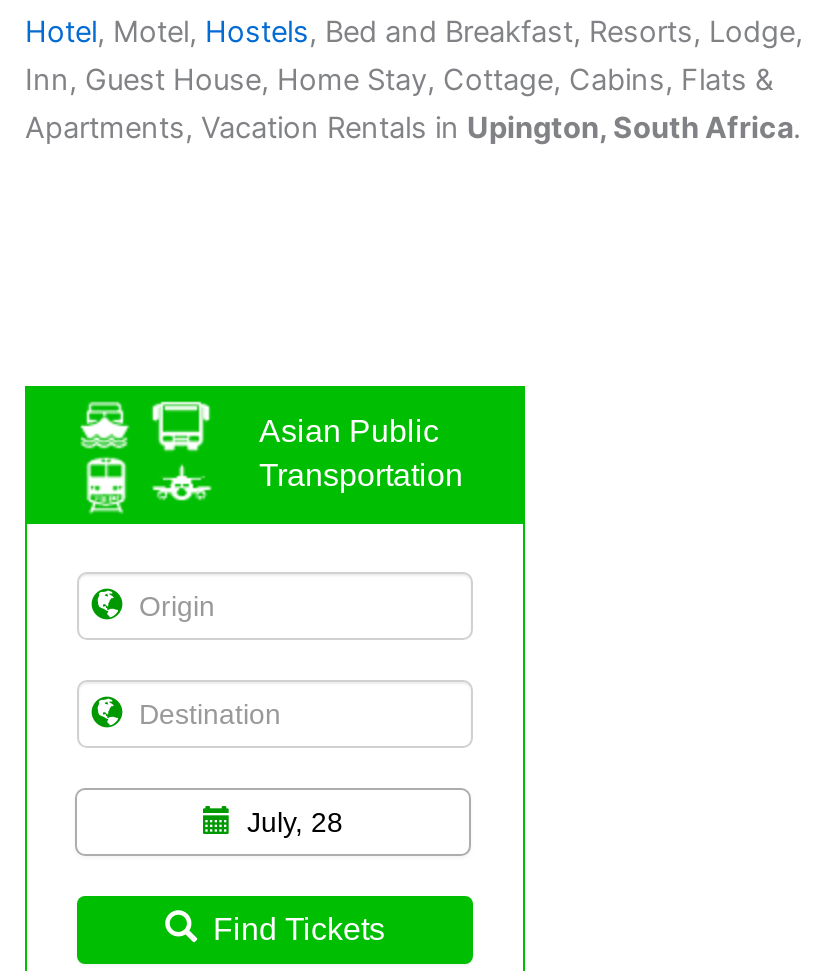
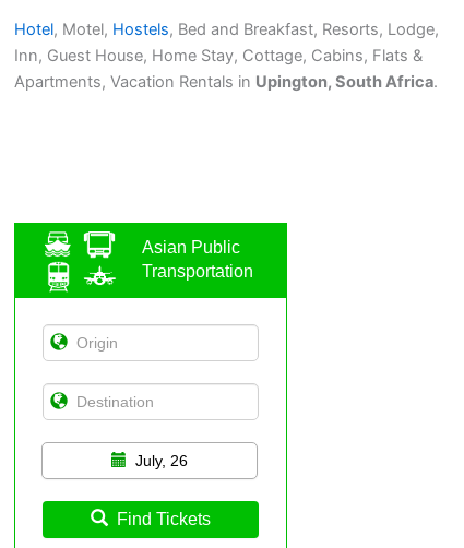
- July, 28
+ July, 26
